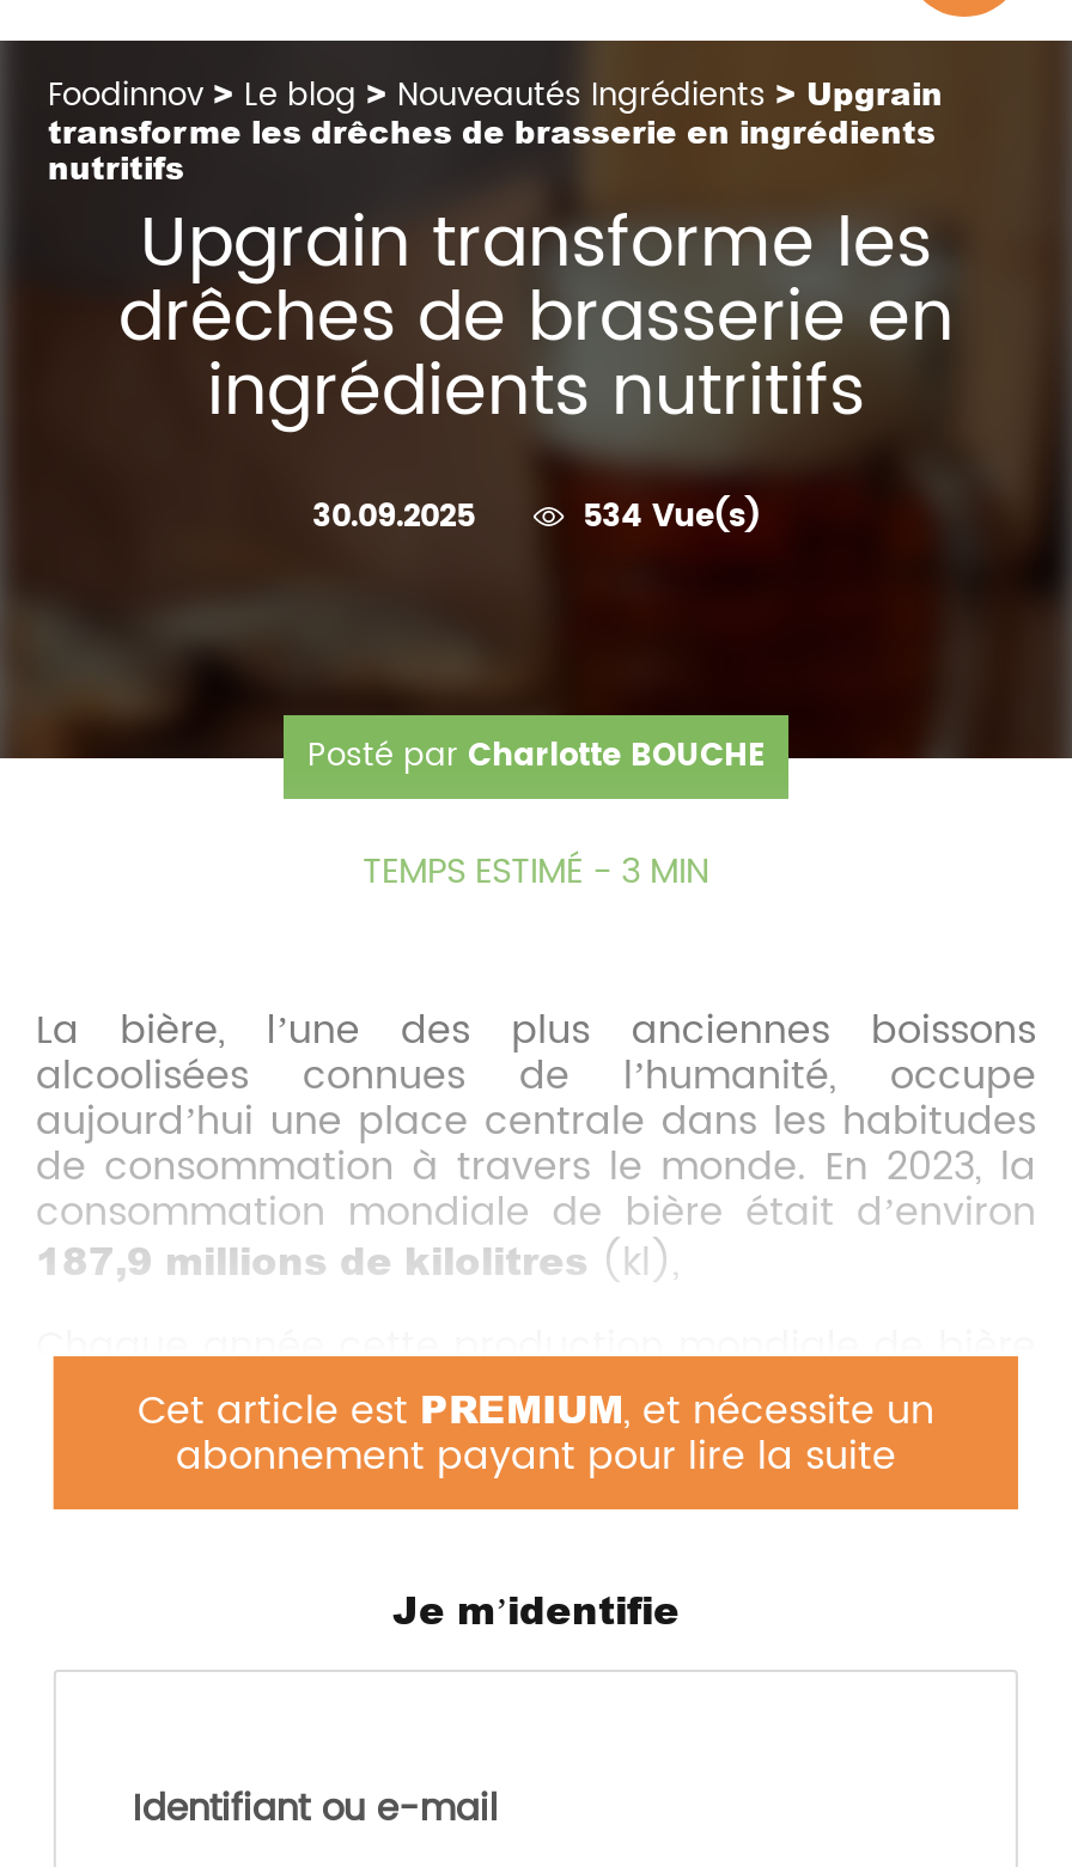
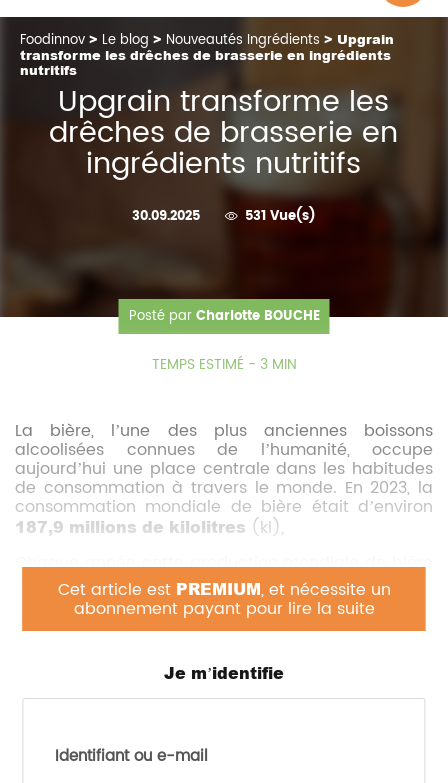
- 534 Vue(s)
+ 531 Vue(s)
